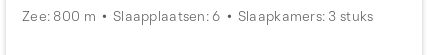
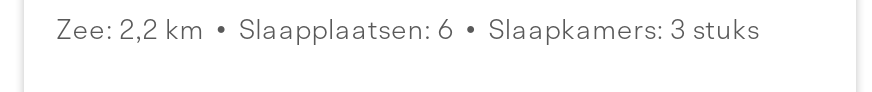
- Zee: 800 m Slaapplaatsen: 6 Slaapkamers: 3 stuks
+ Zee: 2,2 km Slaapplaatsen: 6 Slaapkamers: 3 stuks
